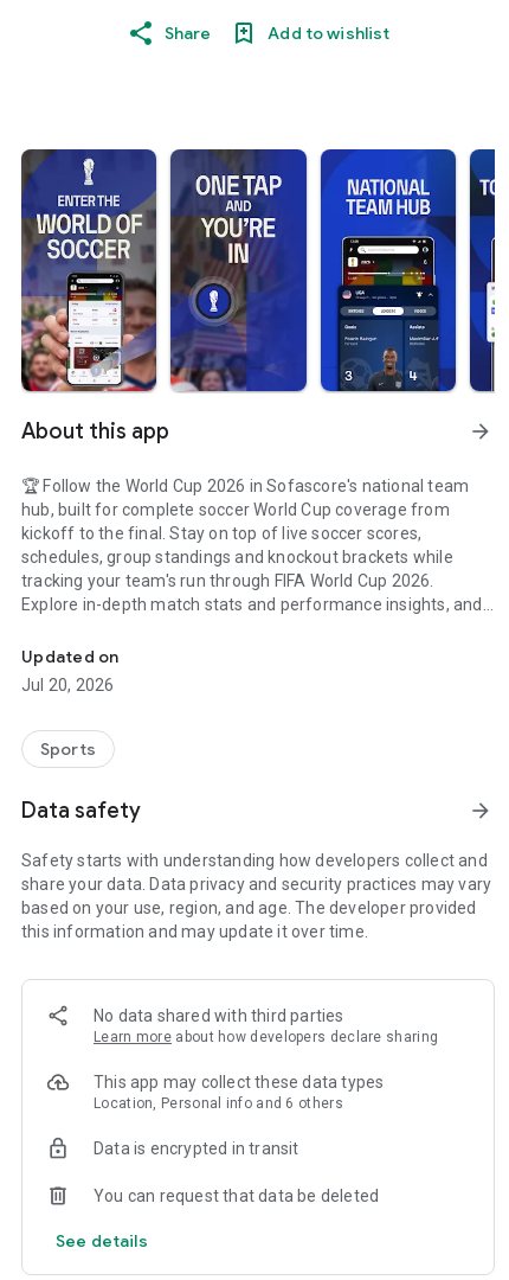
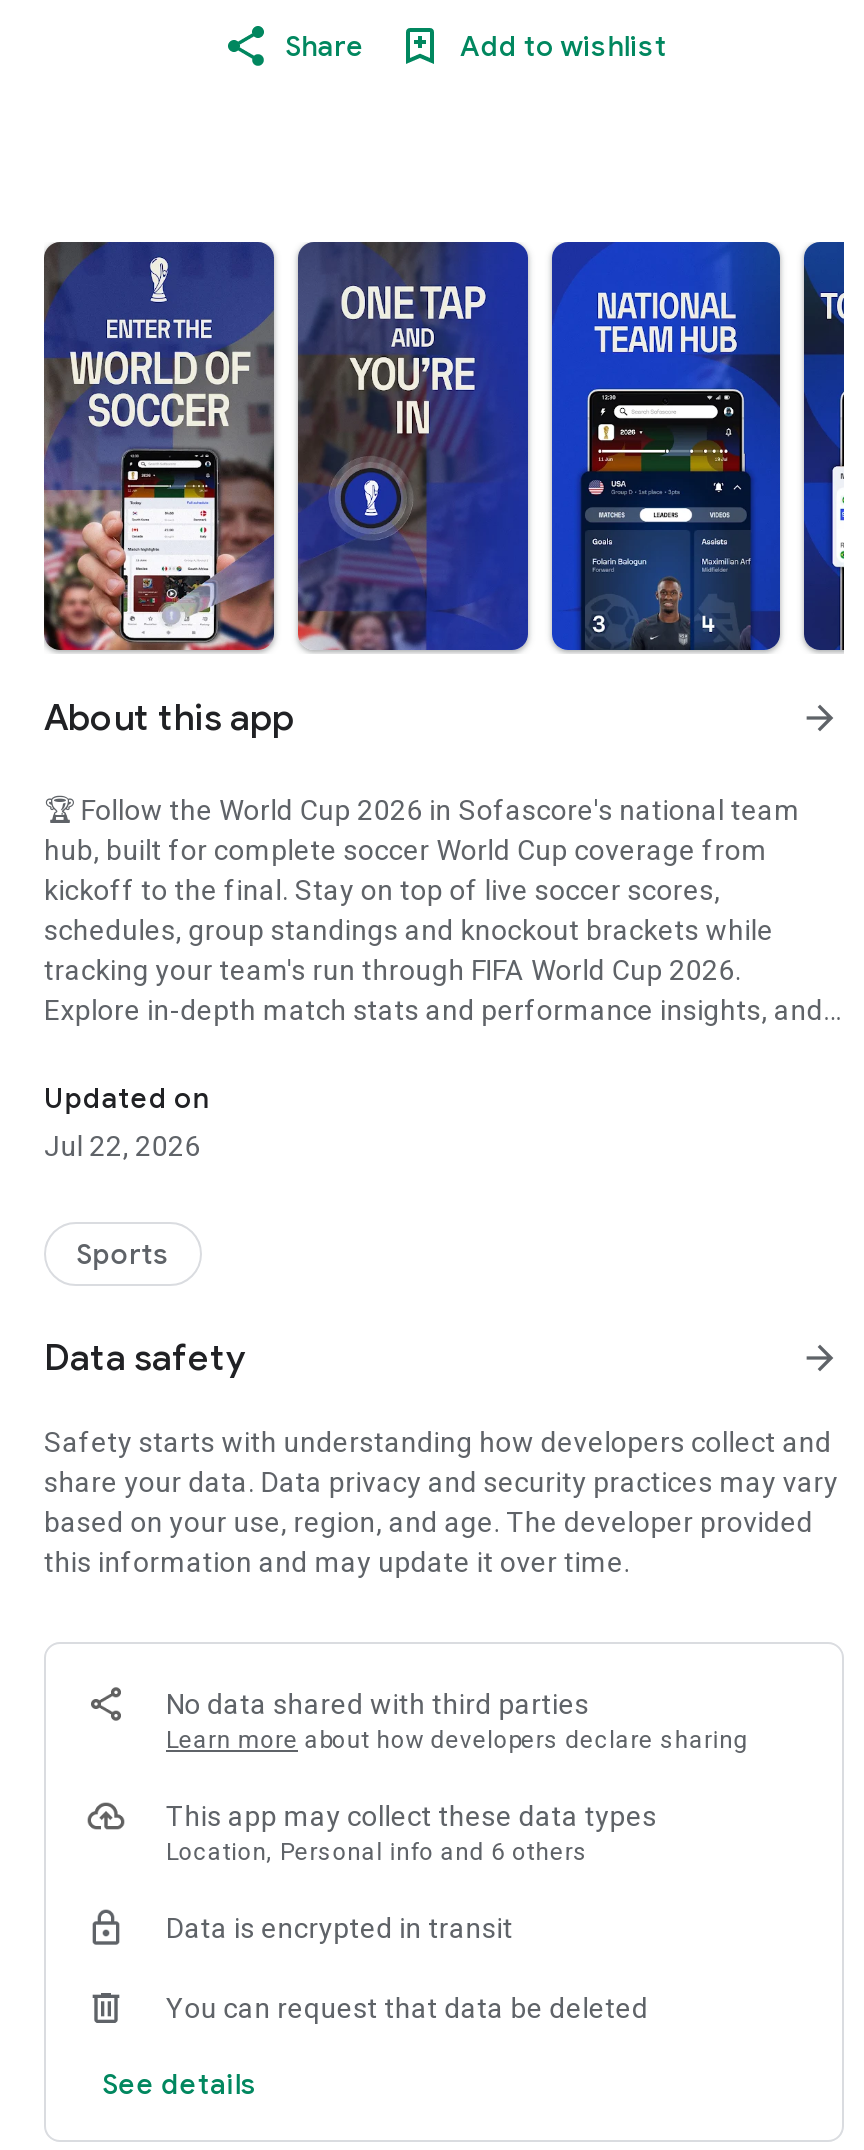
- Jul 20, 2026
+ Jul 22, 2026
